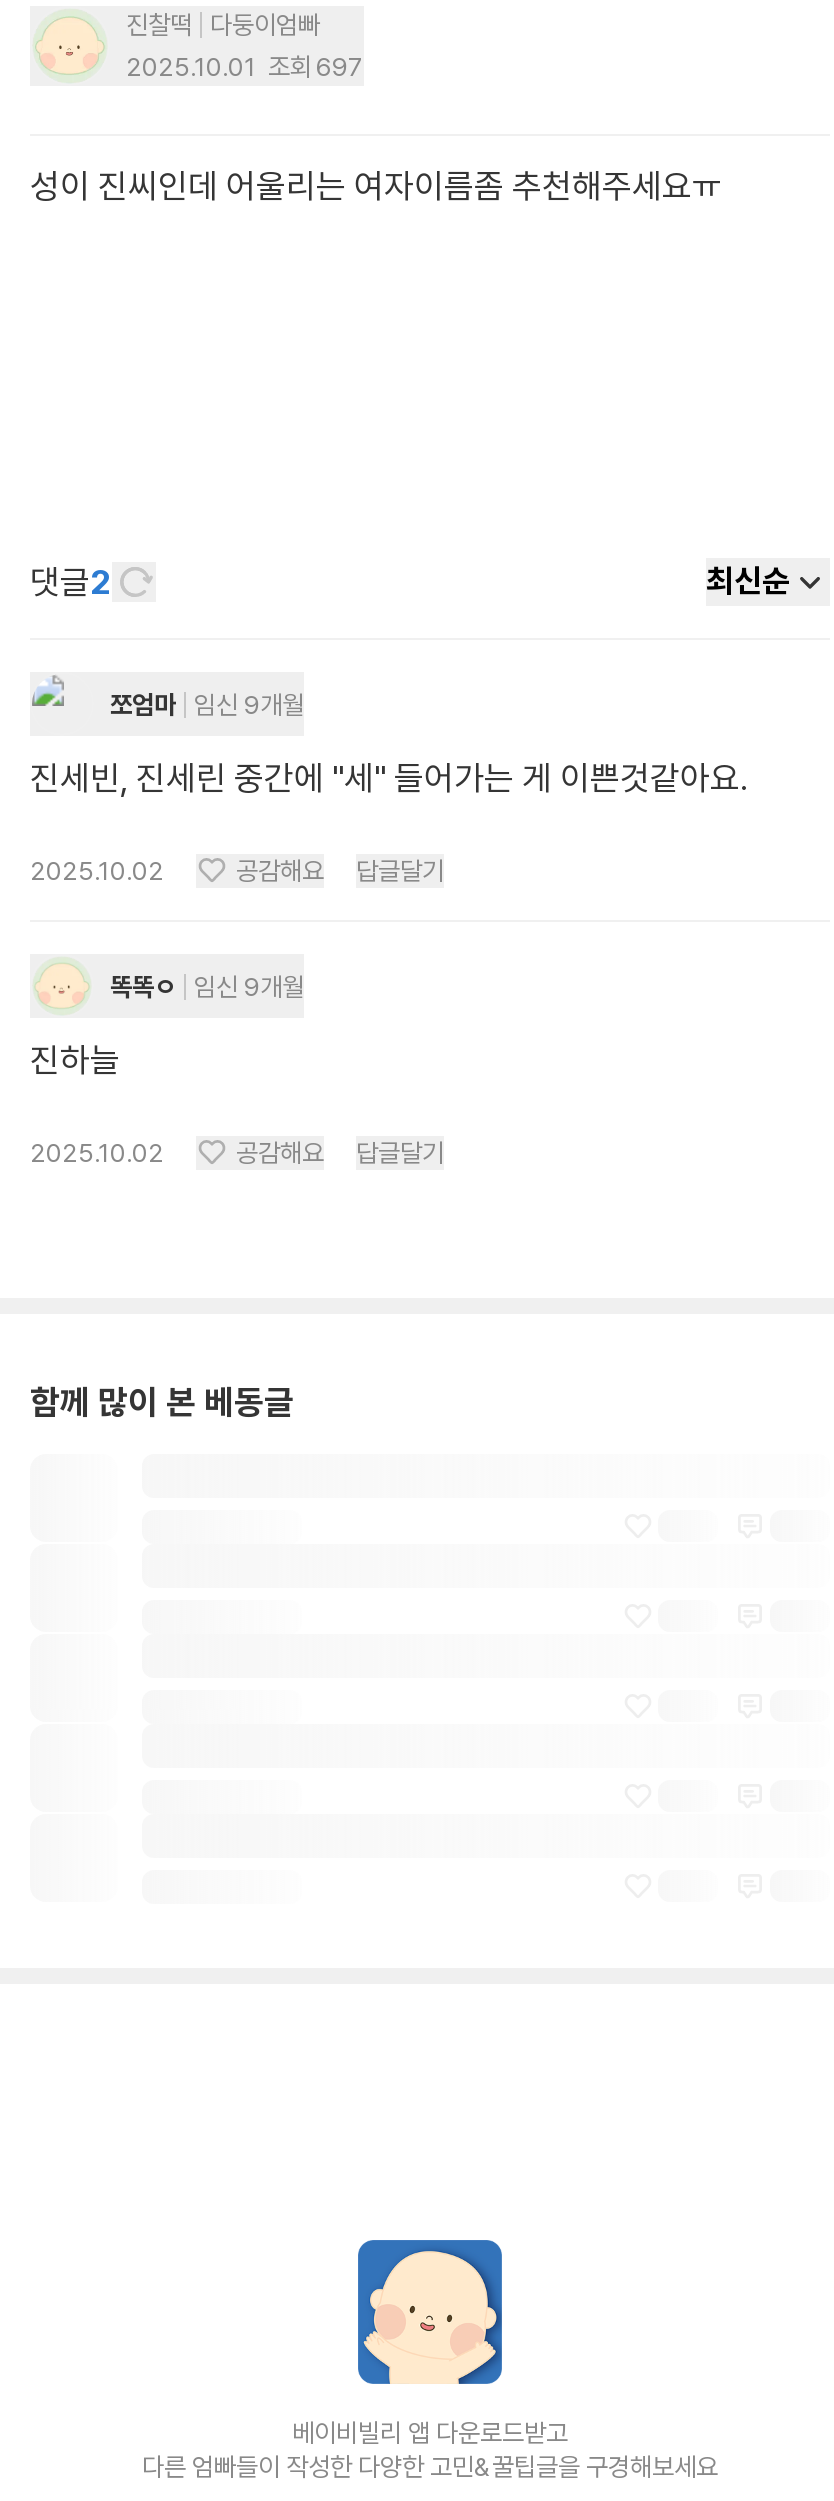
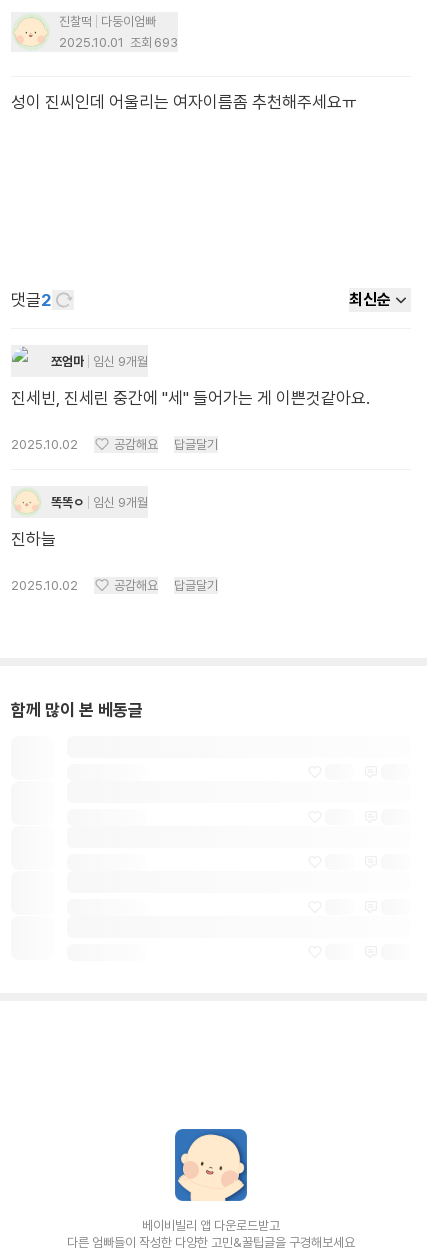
- 2025.10.01 조회 697
+ 2025.10.01 조회 693
